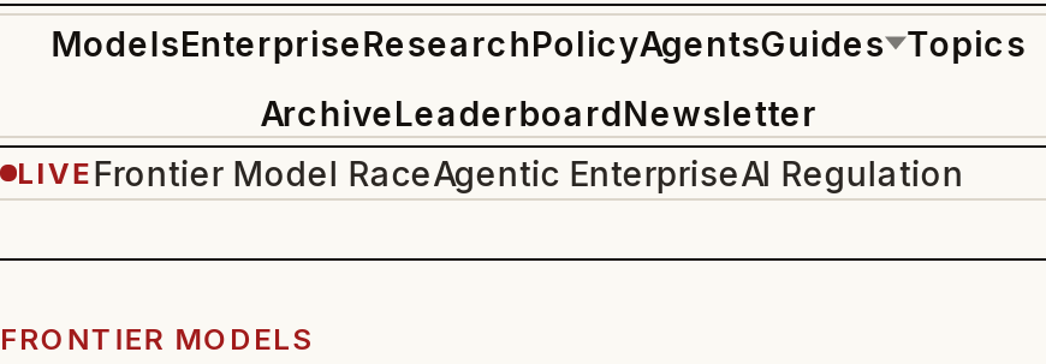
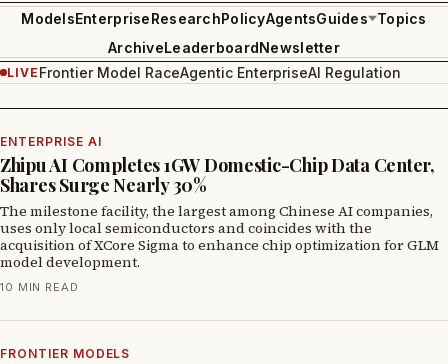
+ ENTERPRISE AI
+ Zhipu AI Completes 1GW Domestic-Chip Data Center,
+ Shares Surge Nearly 30%
+ The milestone facility, the largest among Chinese AI companies,
+ uses only local semiconductors and coincides with the
+ acquisition of XCore Sigma to enhance chip optimization for GLM
+ model development.
+ 10 MIN READ
